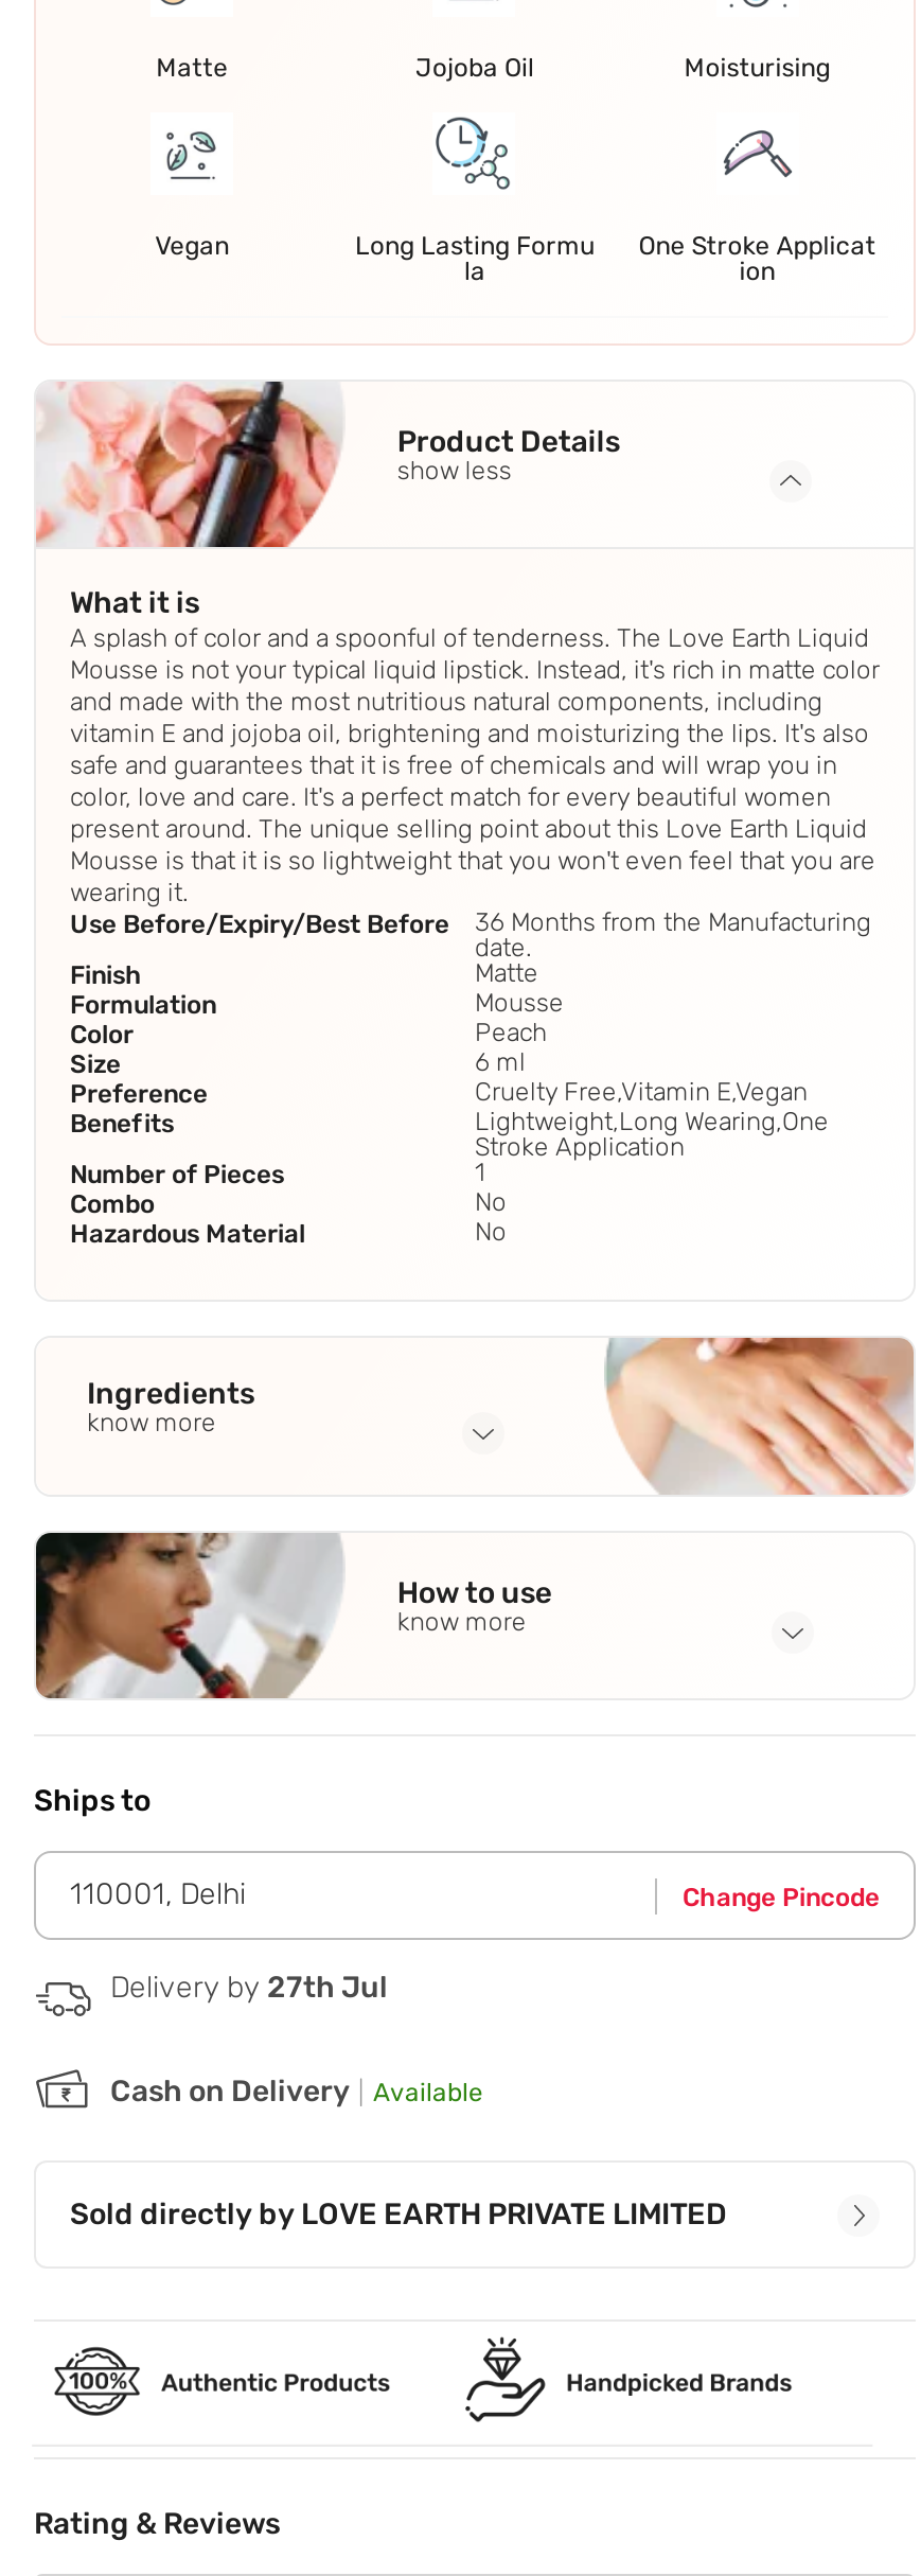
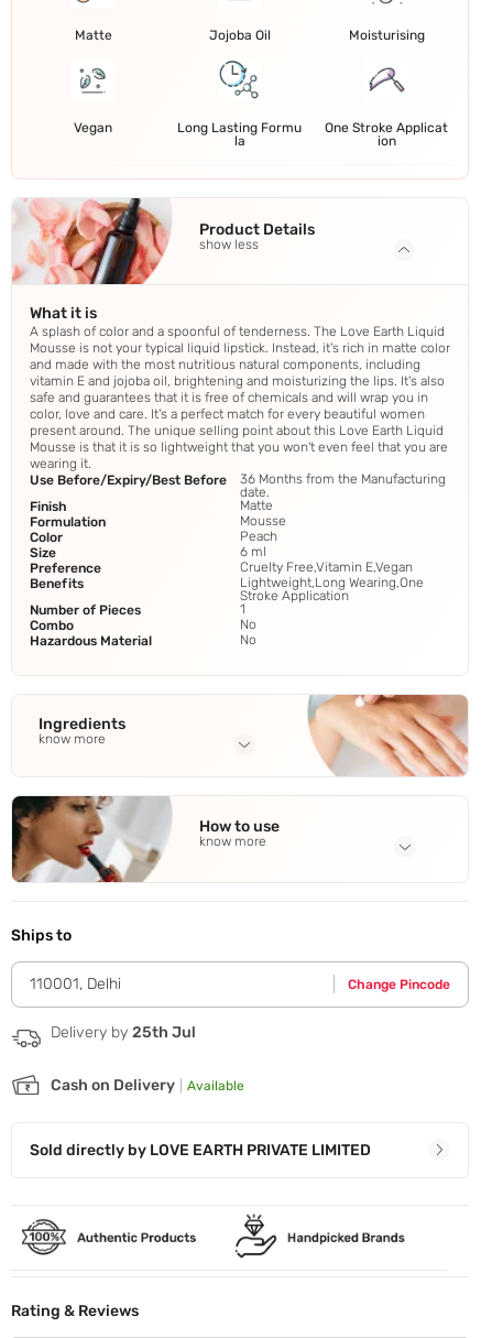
- Delivery by 27th Jul
+ Delivery by 25th Jul
